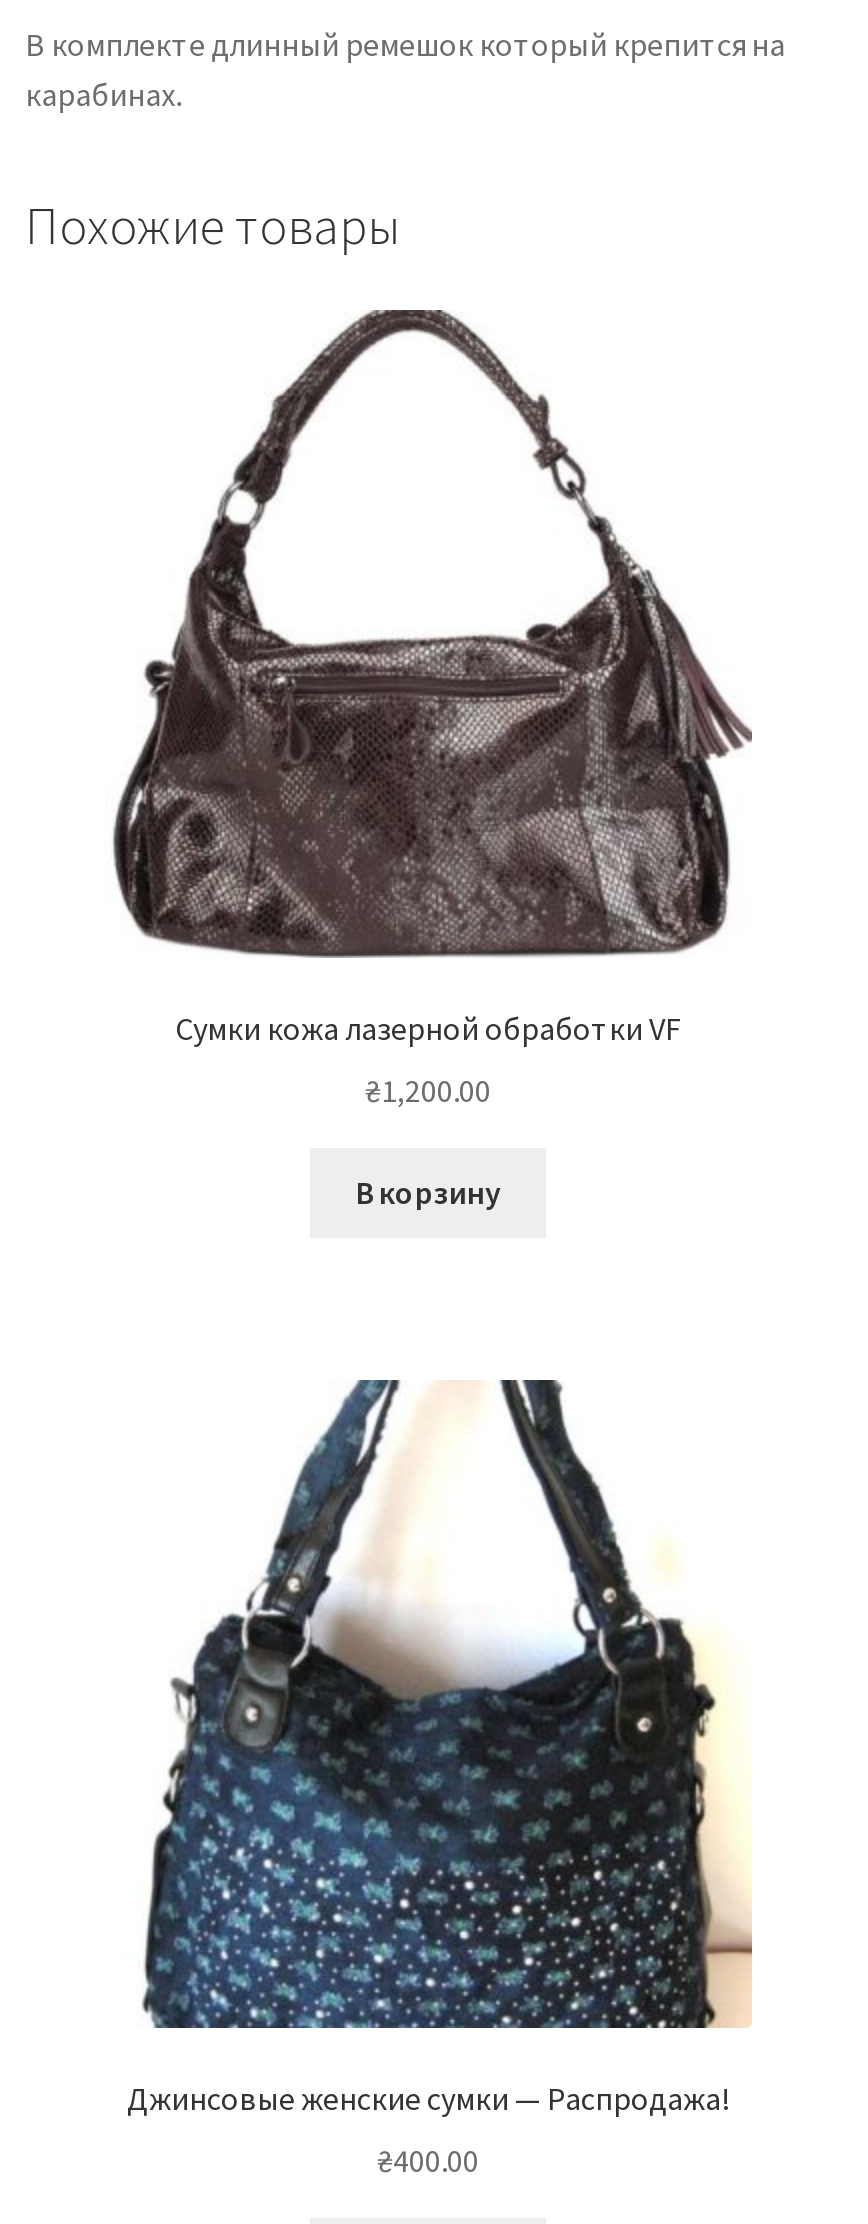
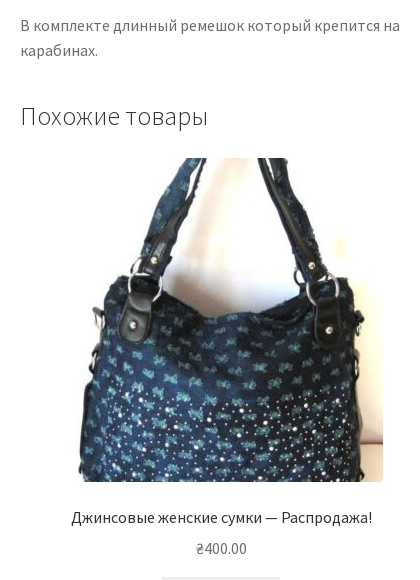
- [image]
- Сумки кожа лазерной обработки VF
- ₴1,200.00
- В корзину
